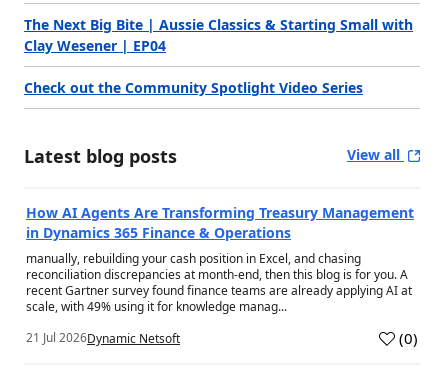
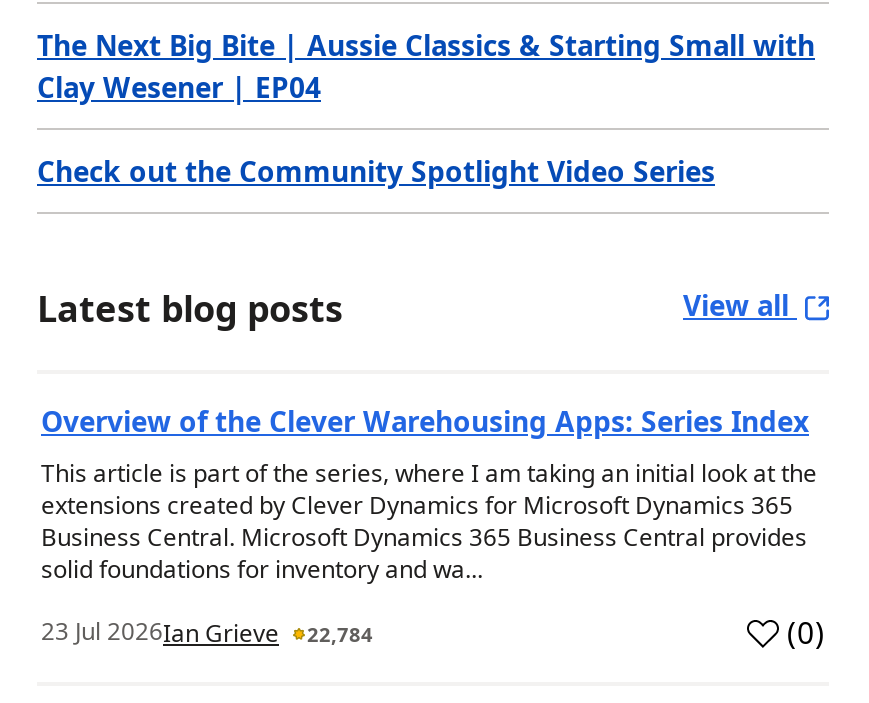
- How AI Agents Are Transforming Treasury Management
- in Dynamics 365 Finance & Operations
- manually, rebuilding your cash position in Excel, and chasing
- reconciliation discrepancies at month-end, then this blog is for you. A
- recent Gartner survey found finance teams are already applying AI at
- scale, with 49% using it for knowledge manag...
+ Overview of the Clever Warehousing Apps: Series Index
+ This article is part of the series, where I am taking an initial look at the
+ extensions created by Clever Dynamics for Microsoft Dynamics 365
+ Business Central. Microsoft Dynamics 365 Business Central provides
+ solid foundations for inventory and wa...

- 21 Jul 2026Dynamic Netsoft
+ 23 Jul 2026Ian Grieve
+ 22,784
